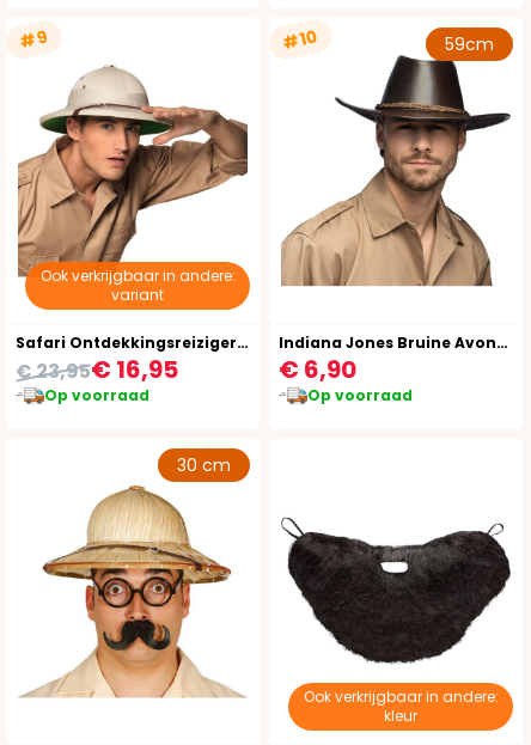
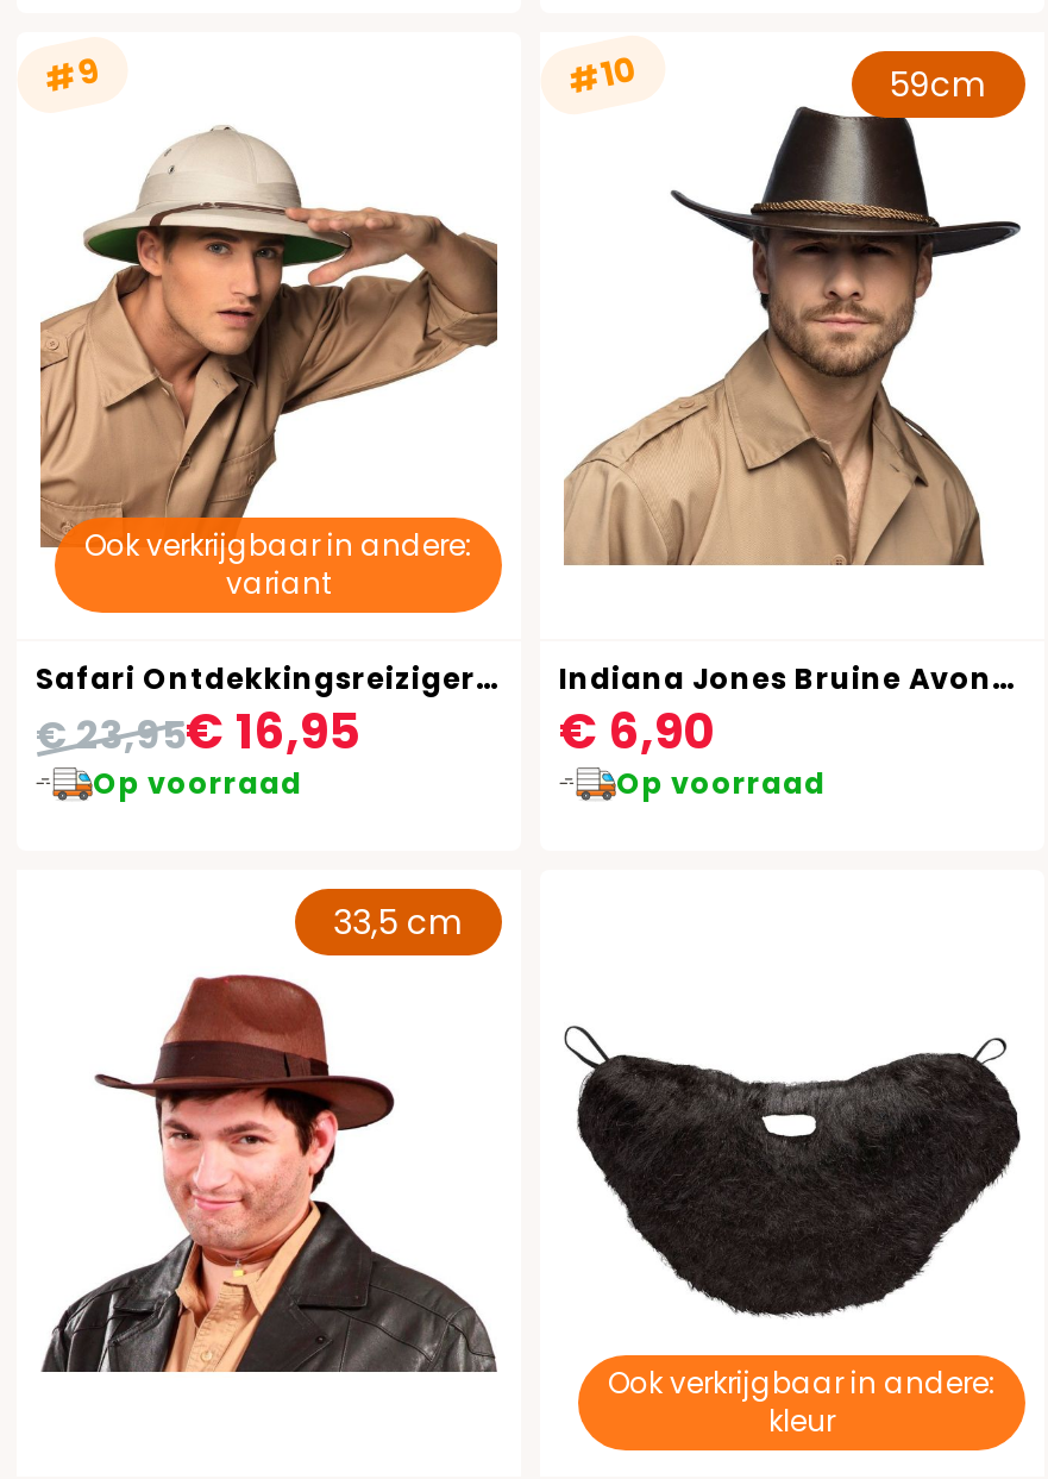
- 30 cm
+ 33,5 cm

- [image]
+ [image]
